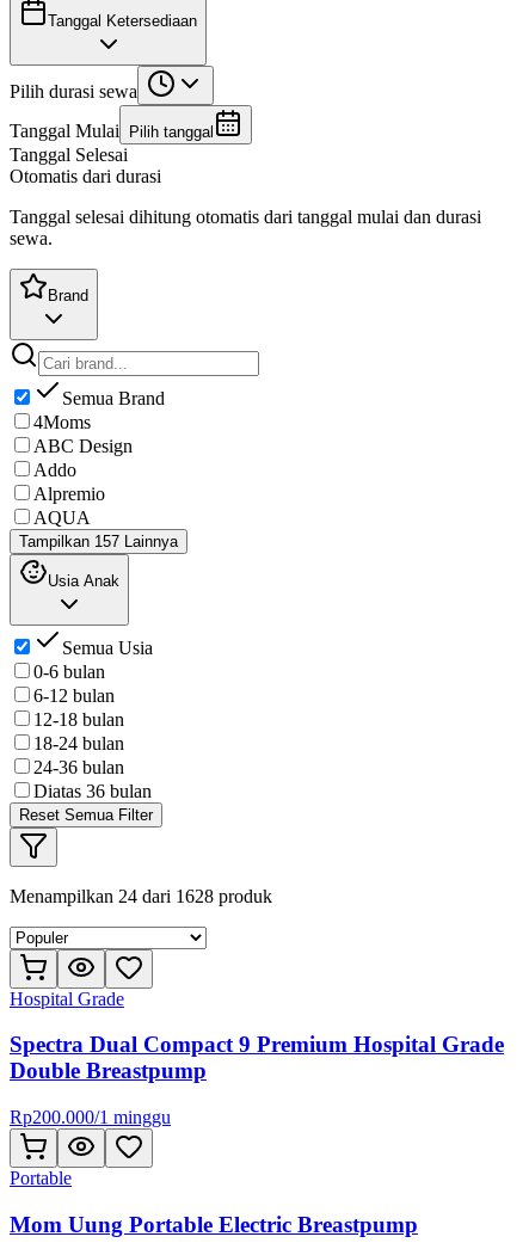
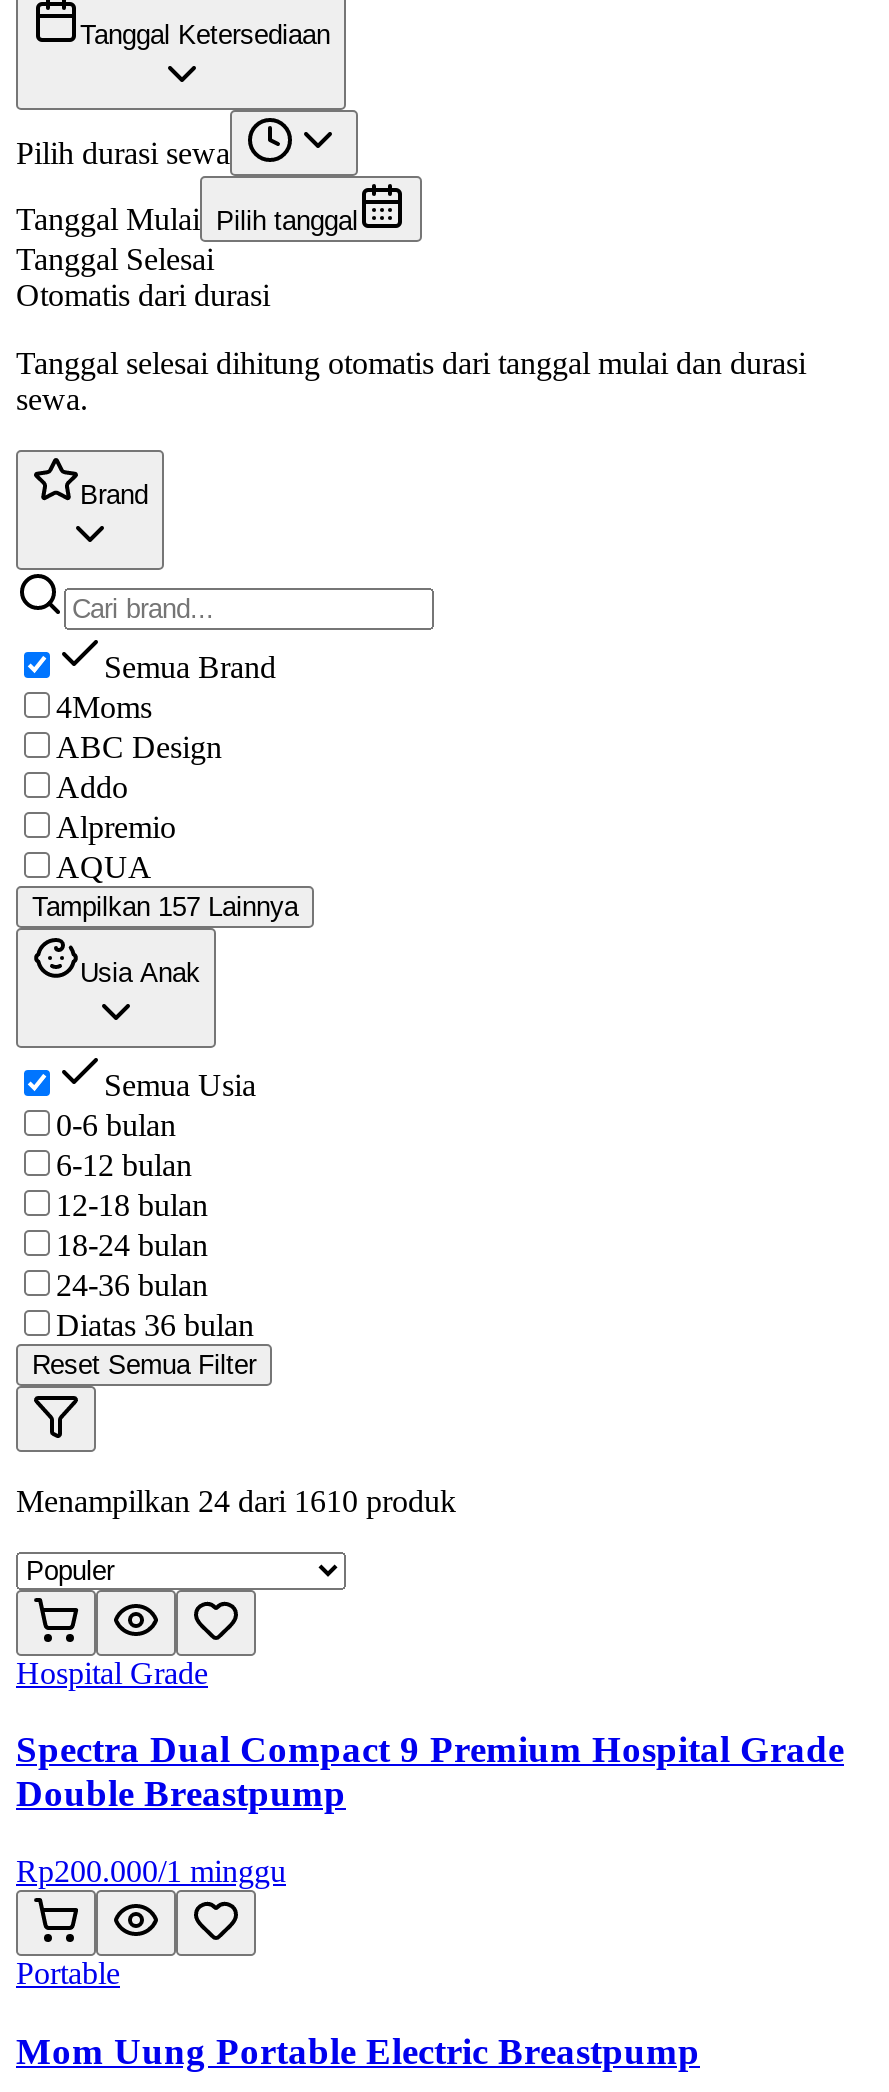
- Menampilkan 24 dari 1628 produk
+ Menampilkan 24 dari 1610 produk
